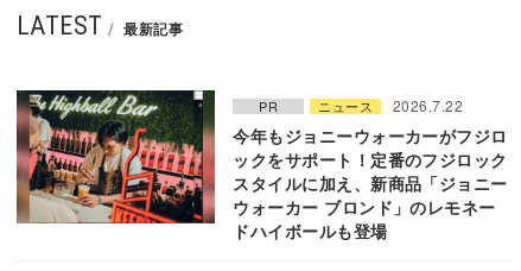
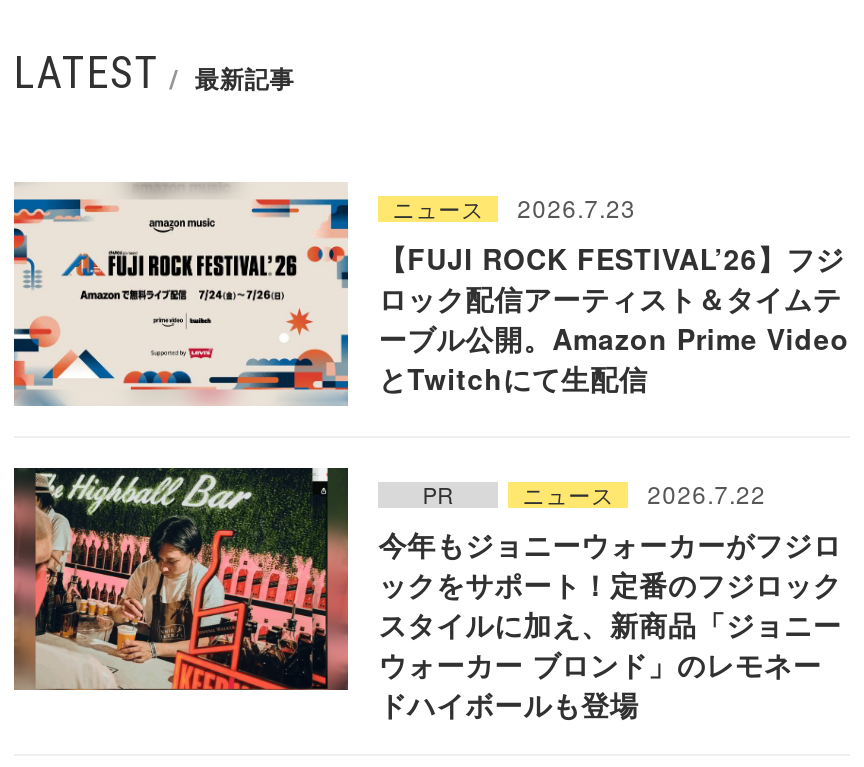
+ [image]
+ ニュース
+ 2026.7.23
+ 【FUJI ROCK FESTIVAL’26】フジ
+ ロック配信アーティスト＆タイムテ
+ ーブル公開。Amazon Prime Video
+ とTwitchにて生配信
